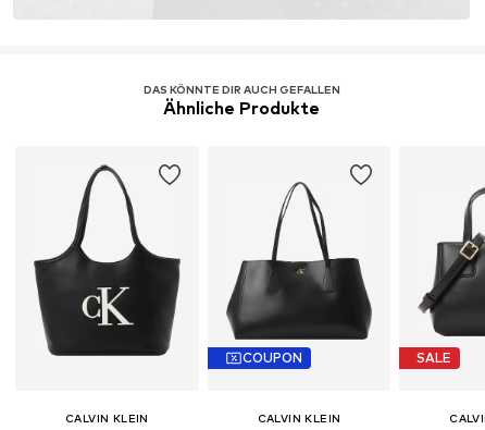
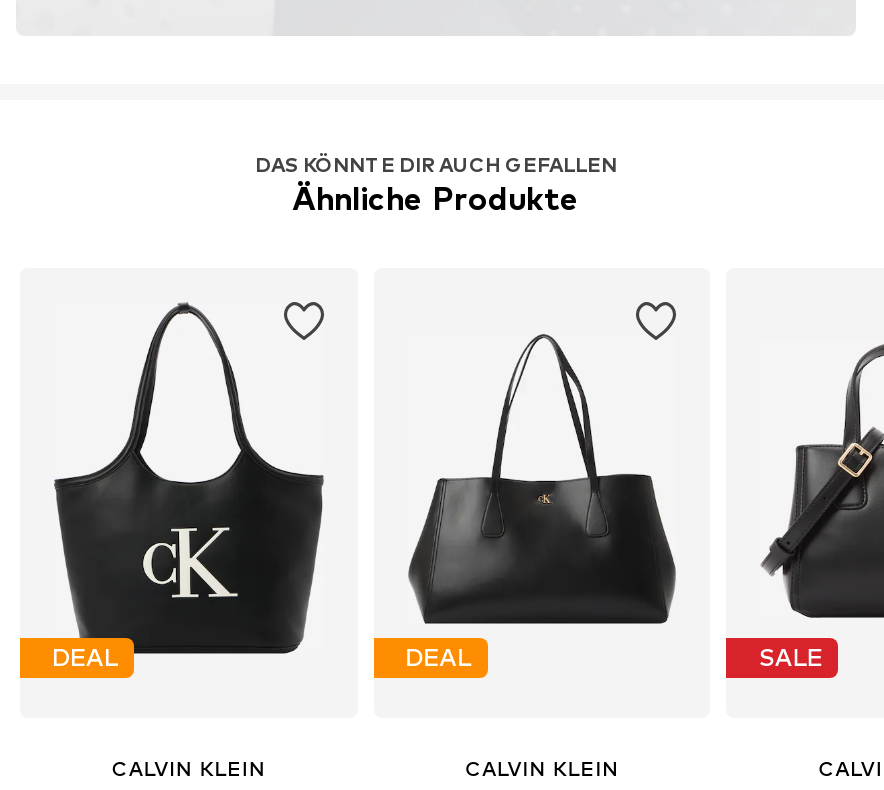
- COUPON
+ DEAL

+ DEAL
